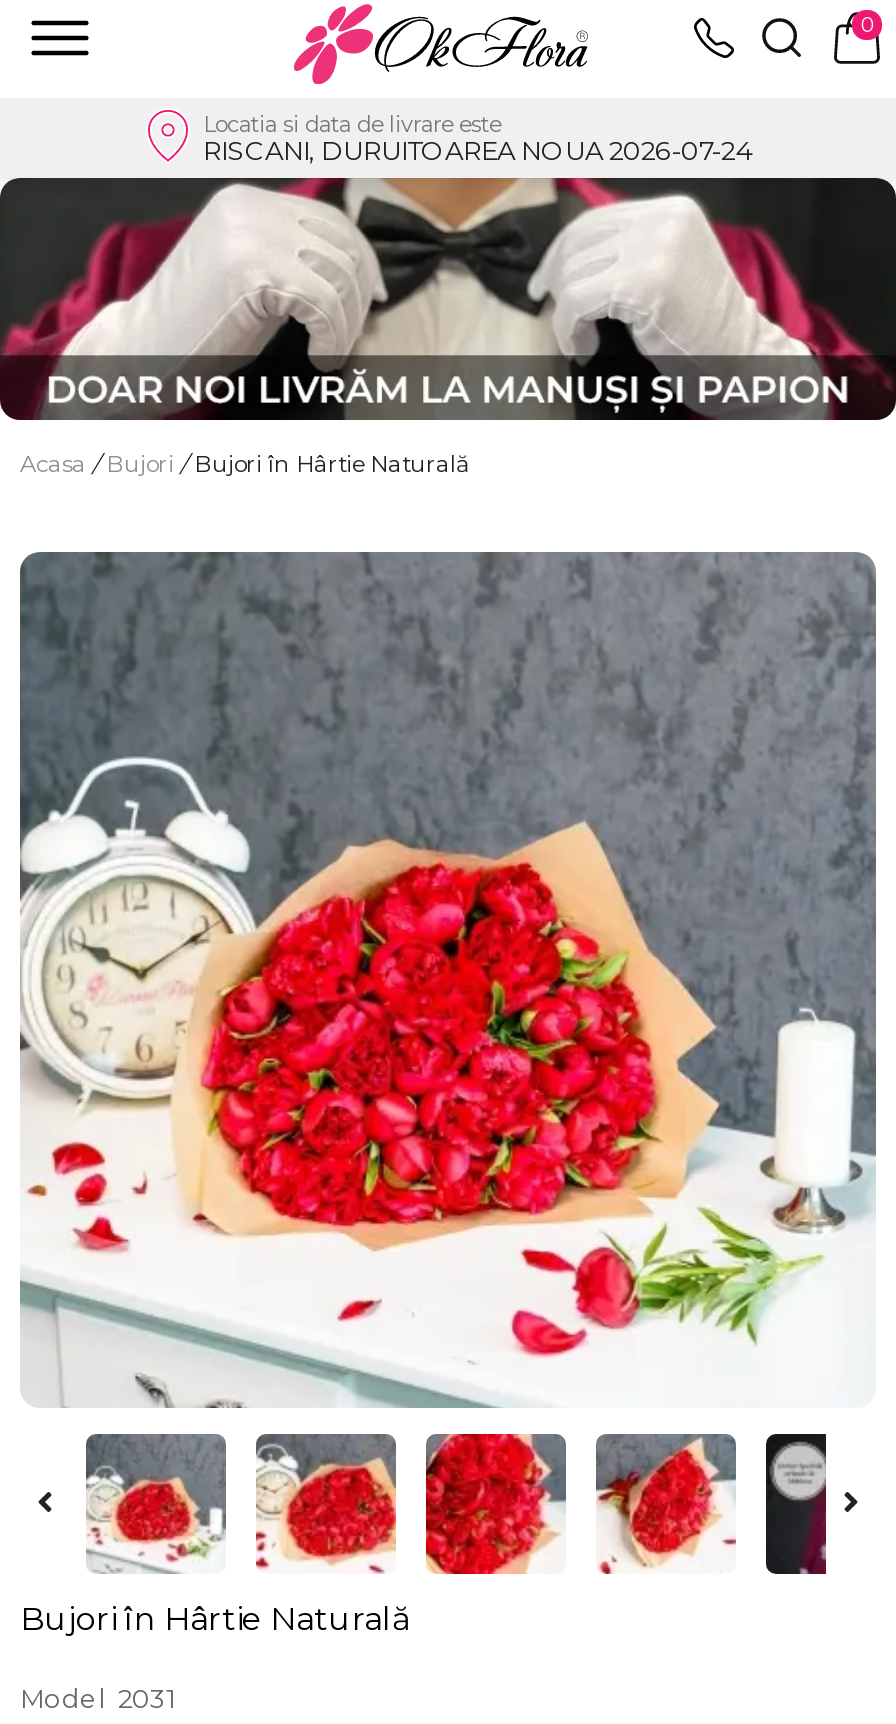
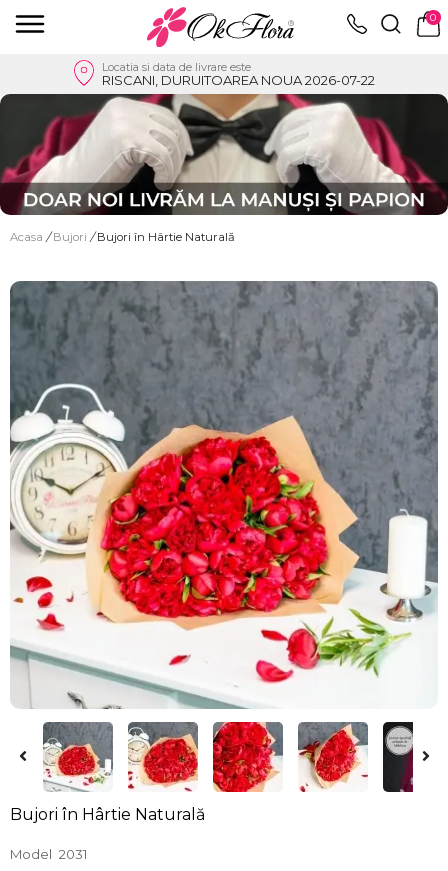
- RISCANI, DURUITOAREA NOUA 2026-07-24
+ RISCANI, DURUITOAREA NOUA 2026-07-22
